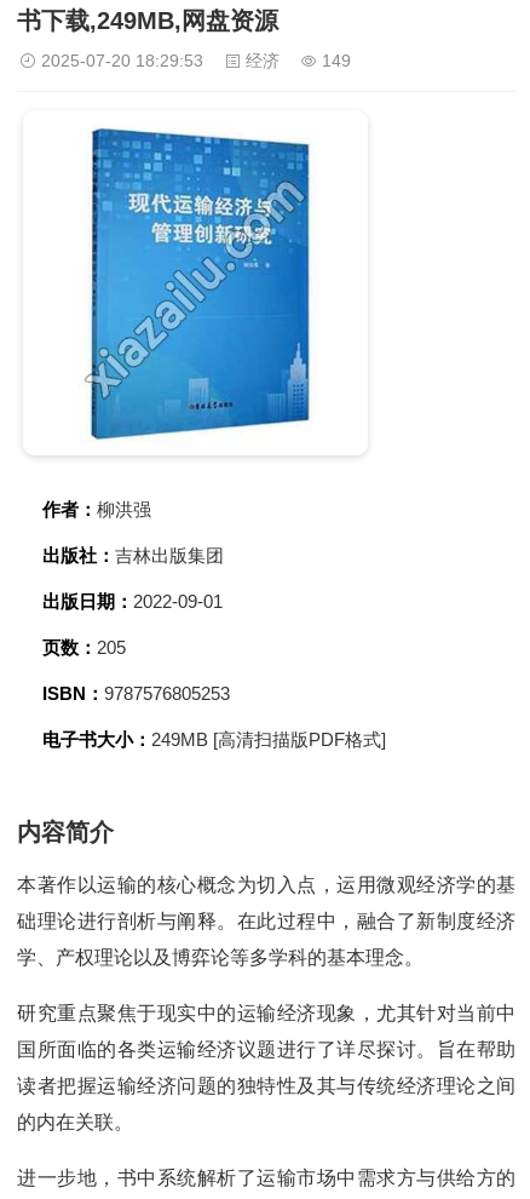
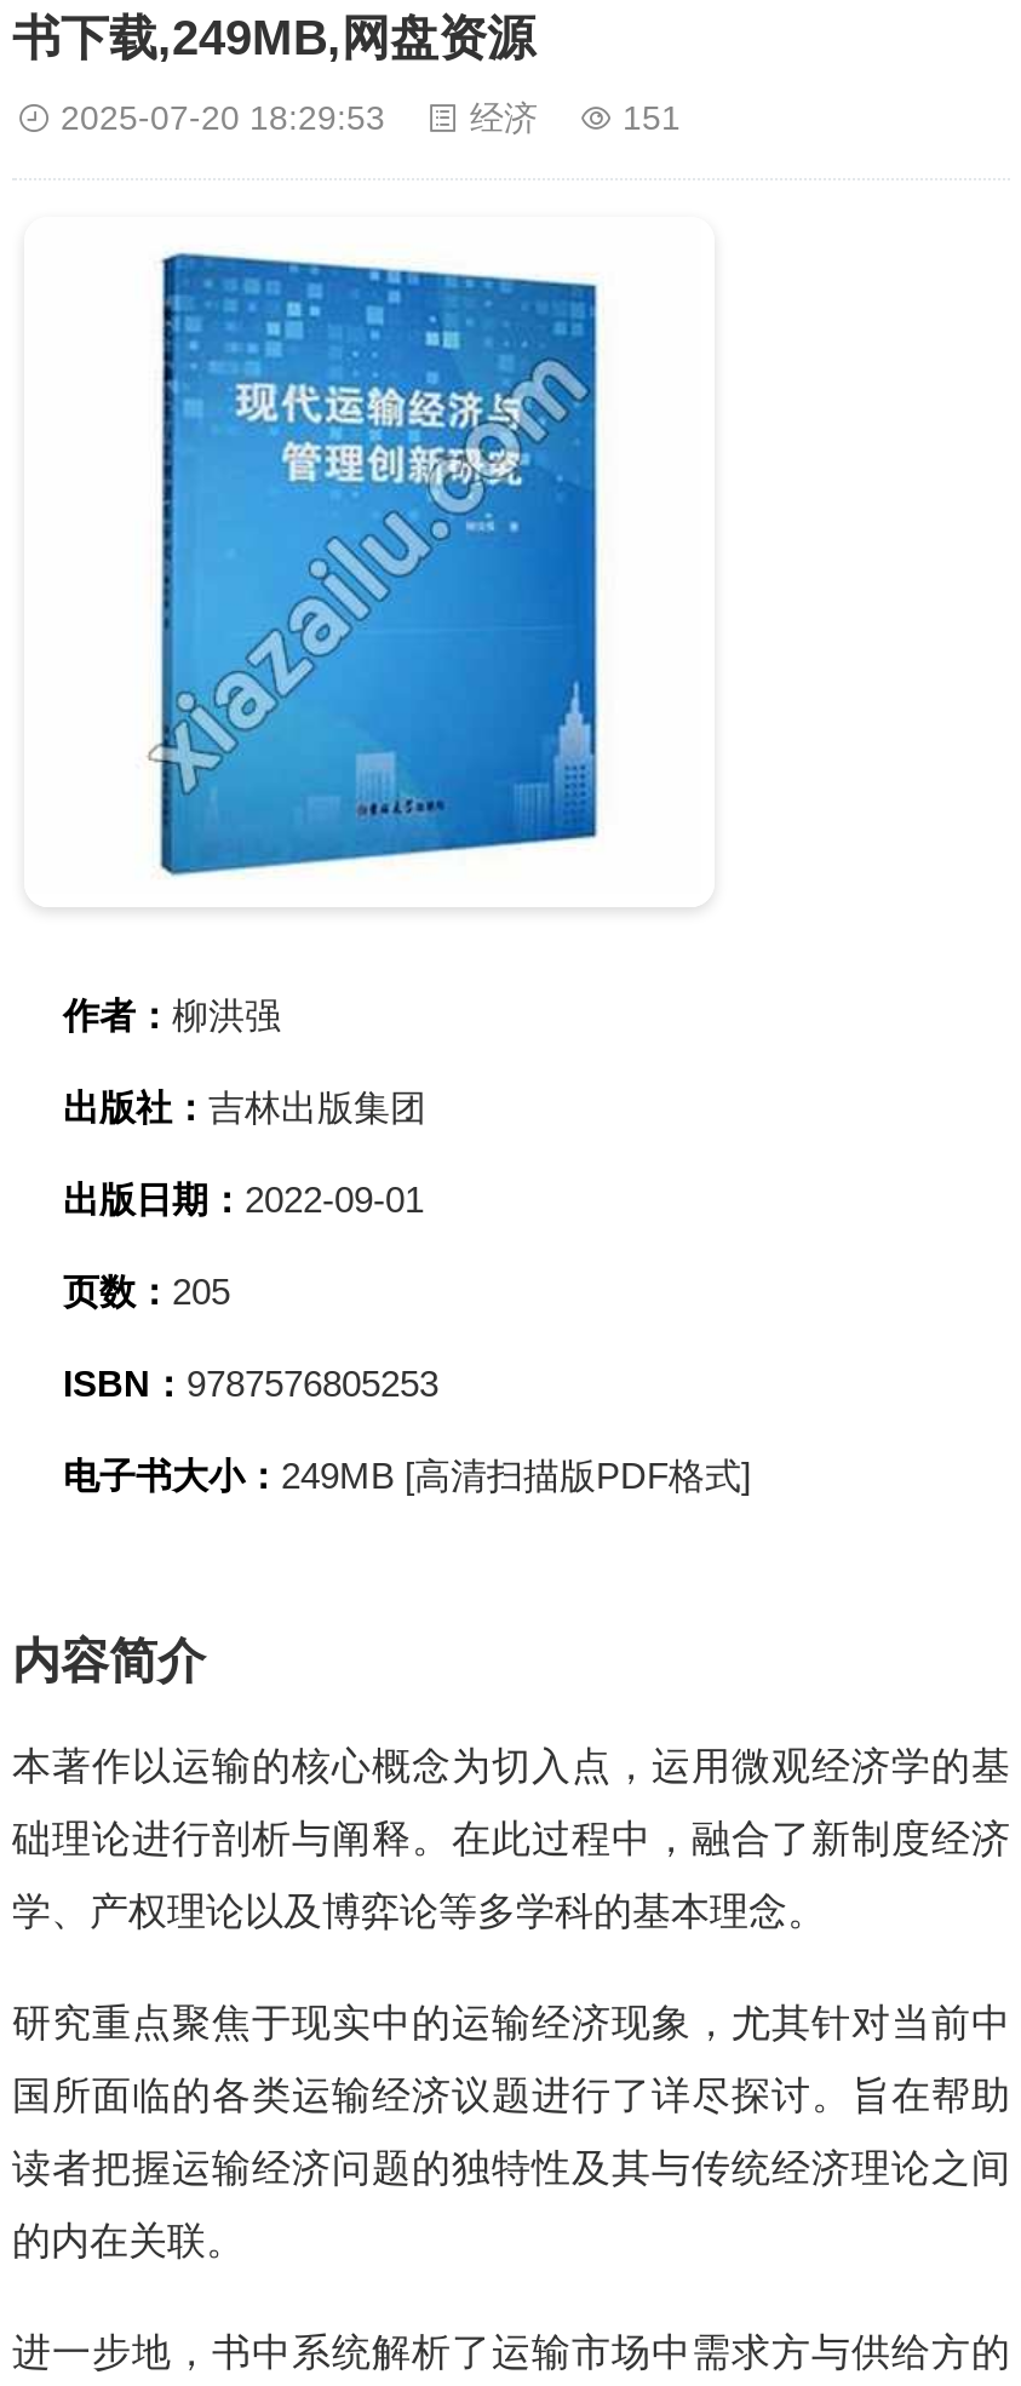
- 149
+ 151
